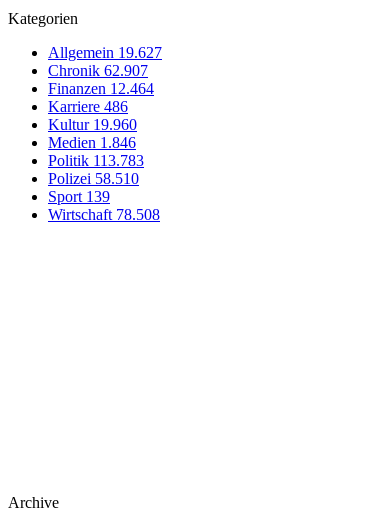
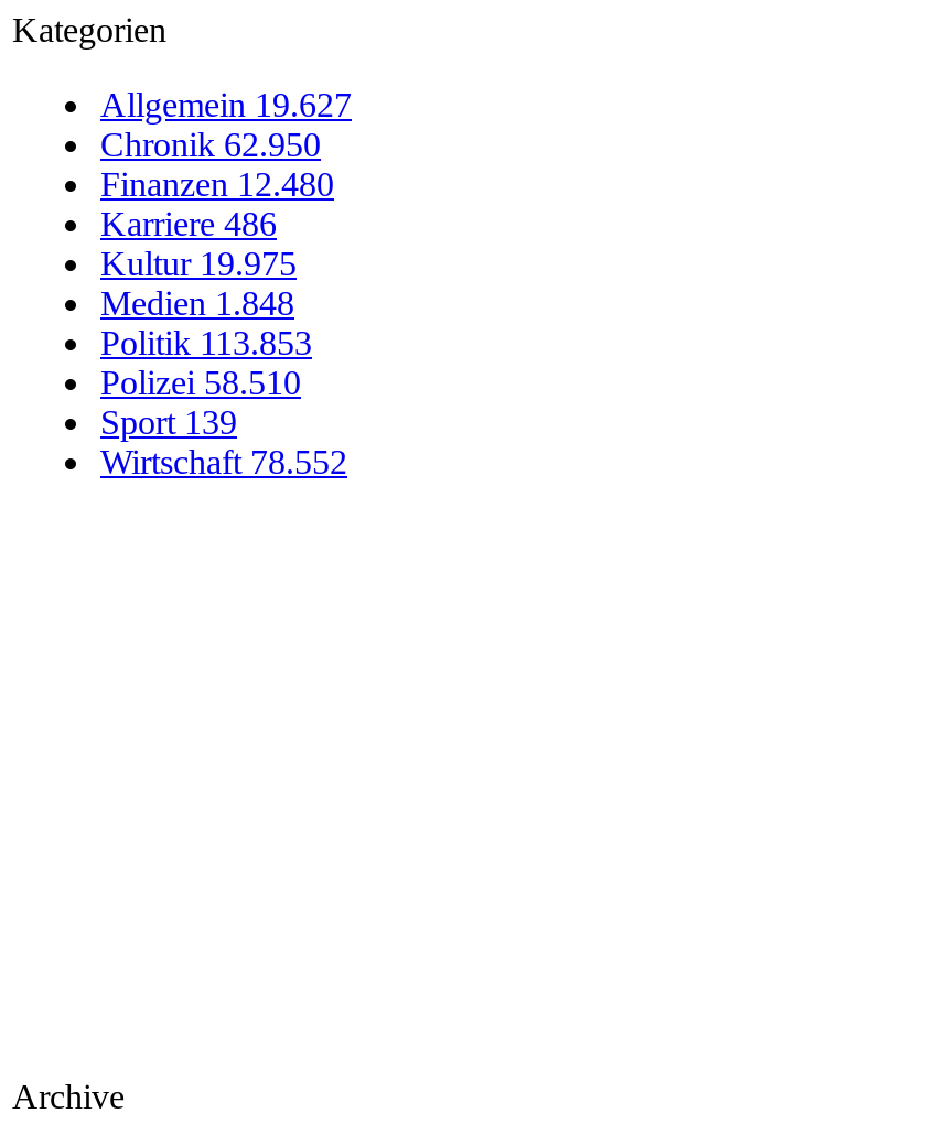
- Chronik 62.907
+ Chronik 62.950

- Finanzen 12.464
+ Finanzen 12.480

- Kultur 19.960
+ Kultur 19.975

- Medien 1.846
+ Medien 1.848

- Politik 113.783
+ Politik 113.853

- Wirtschaft 78.508
+ Wirtschaft 78.552
